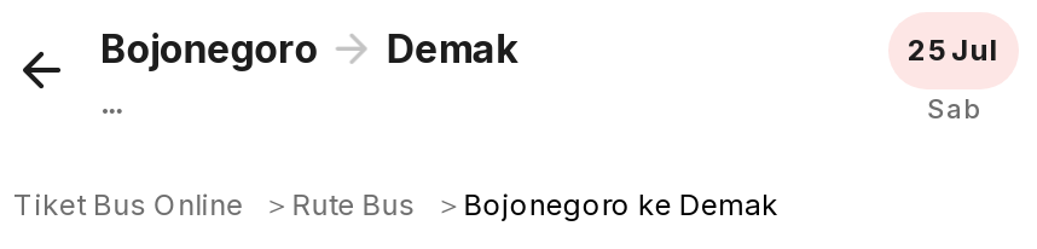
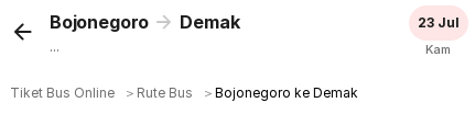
- 25 Jul
+ 23 Jul

- Sab
+ Kam
